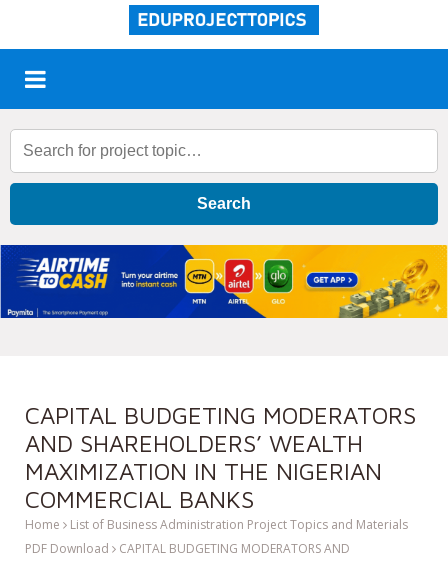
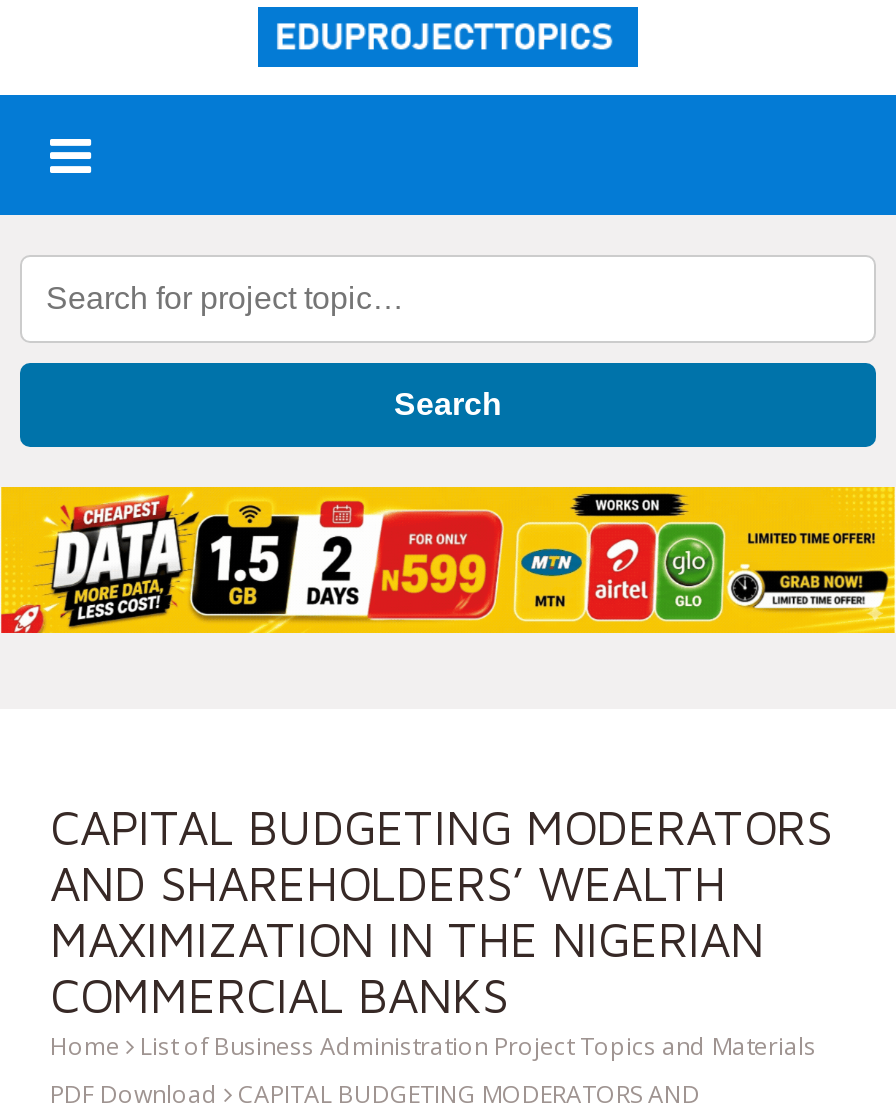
- [image]
+ [image]
